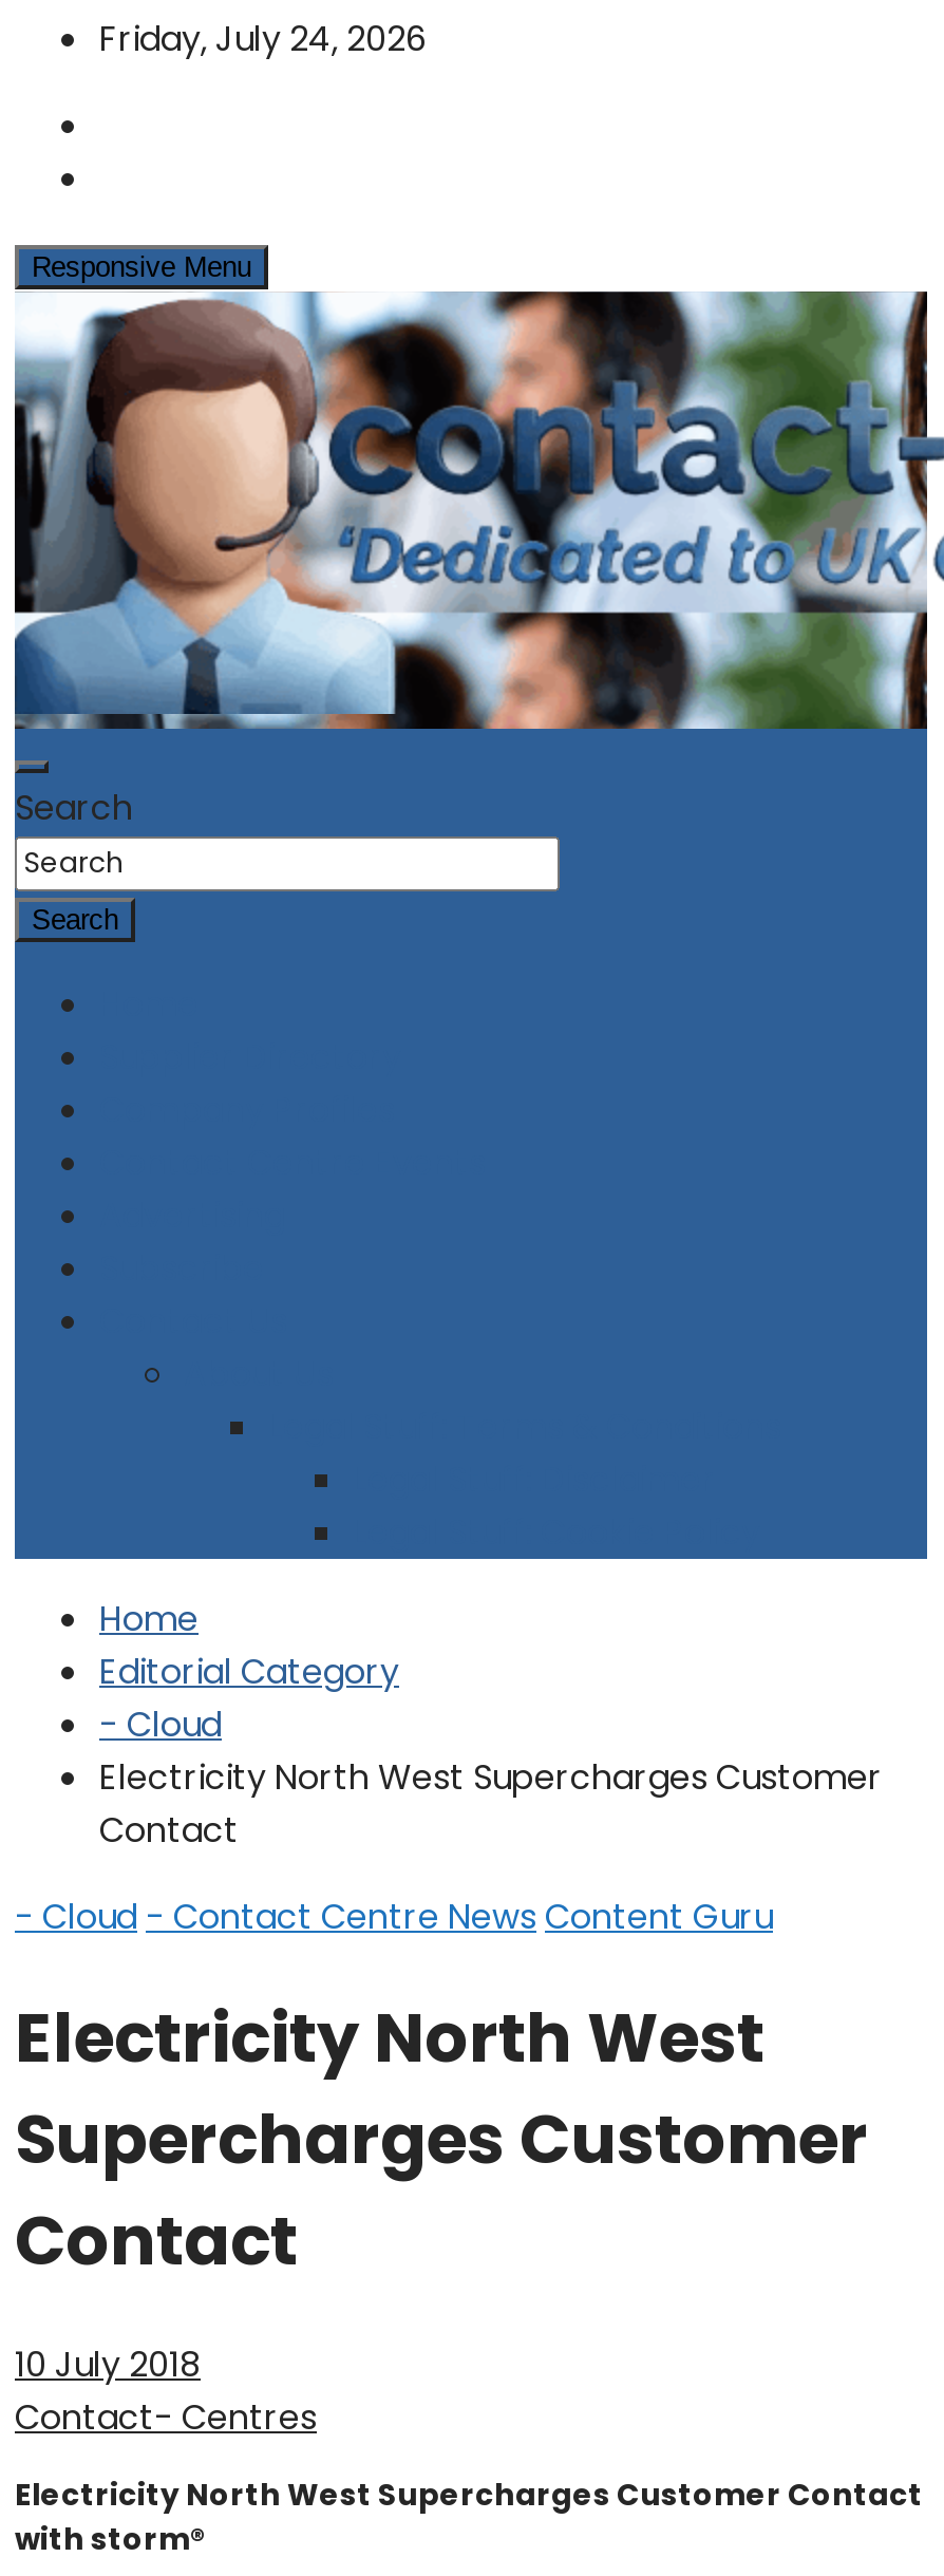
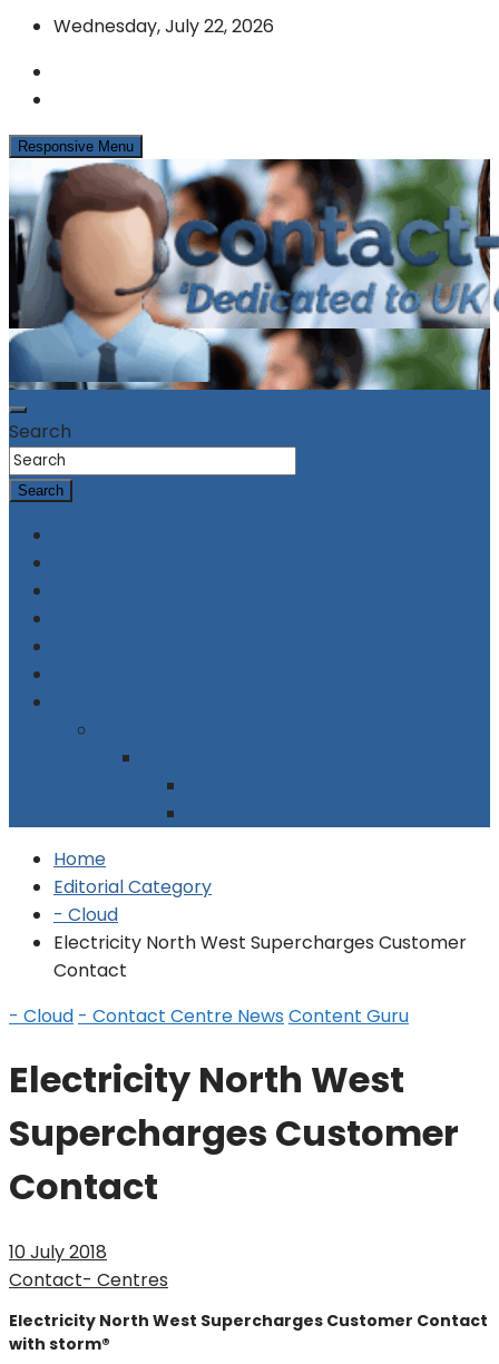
- Friday, July 24, 2026
+ Wednesday, July 22, 2026
